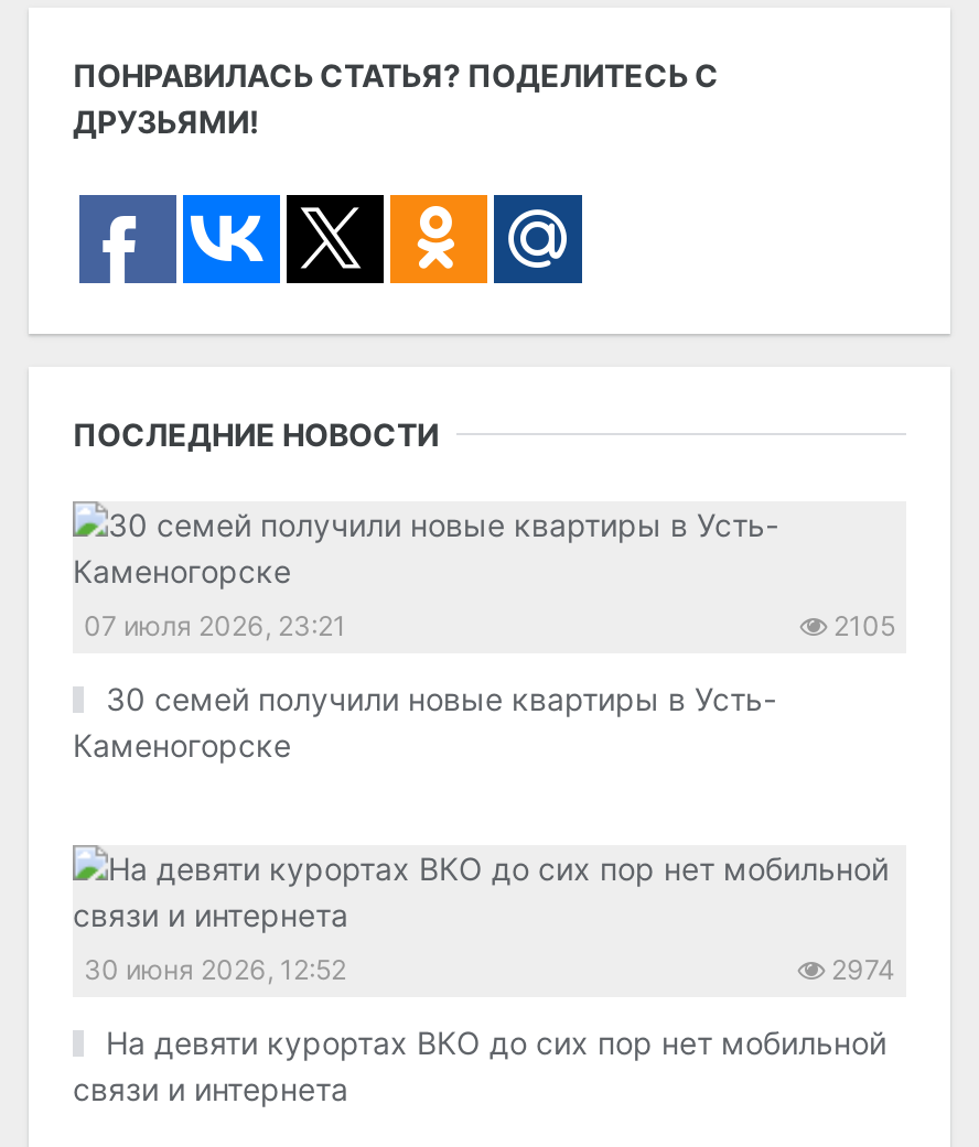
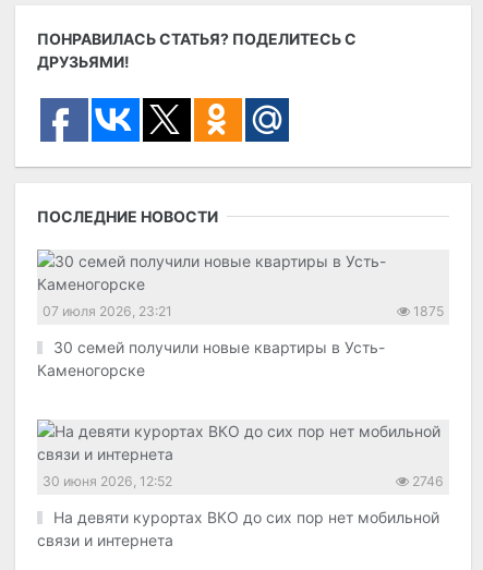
- 2105
+ 1875

- 2974
+ 2746
